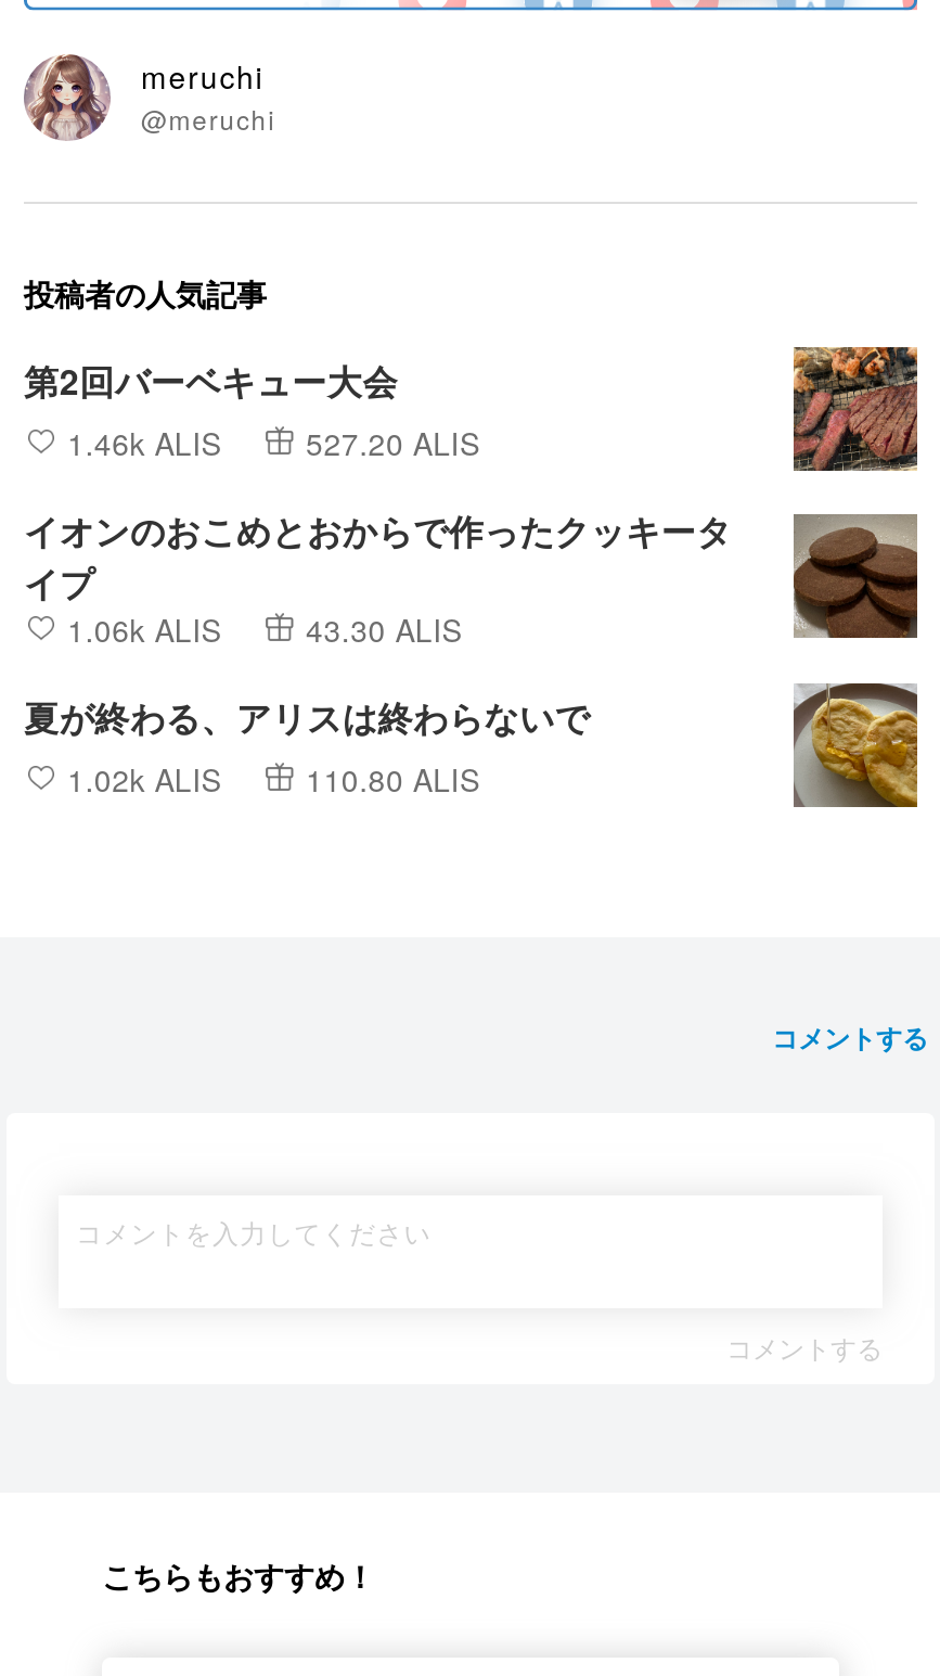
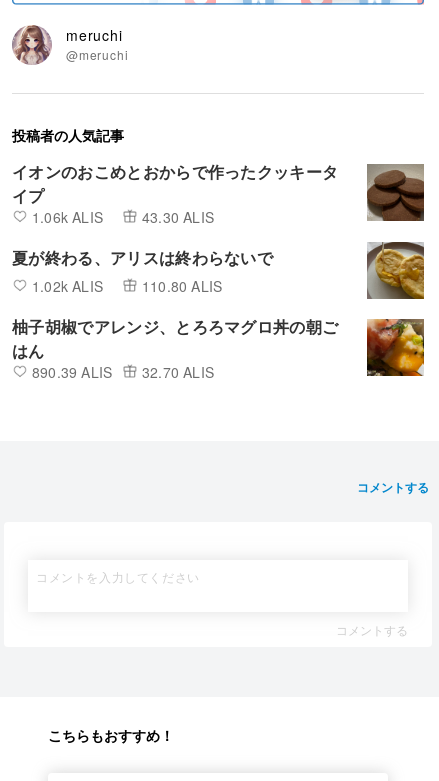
- 第2回バーベキュー大会
- 1.46k ALIS
- 527.20 ALIS

- [image]

moved up: [image] | イオンのおこめとおからで作ったクッキータ | イプ | 1.06k ALIS | 43.30 ALIS | 夏が終わる、アリスは終わらないで | 1.02k ALIS | 110.80 ALIS

+ [image]
+ 柚子胡椒でアレンジ、とろろマグロ丼の朝ご
+ はん
+ 890.39 ALIS
+ 32.70 ALIS
